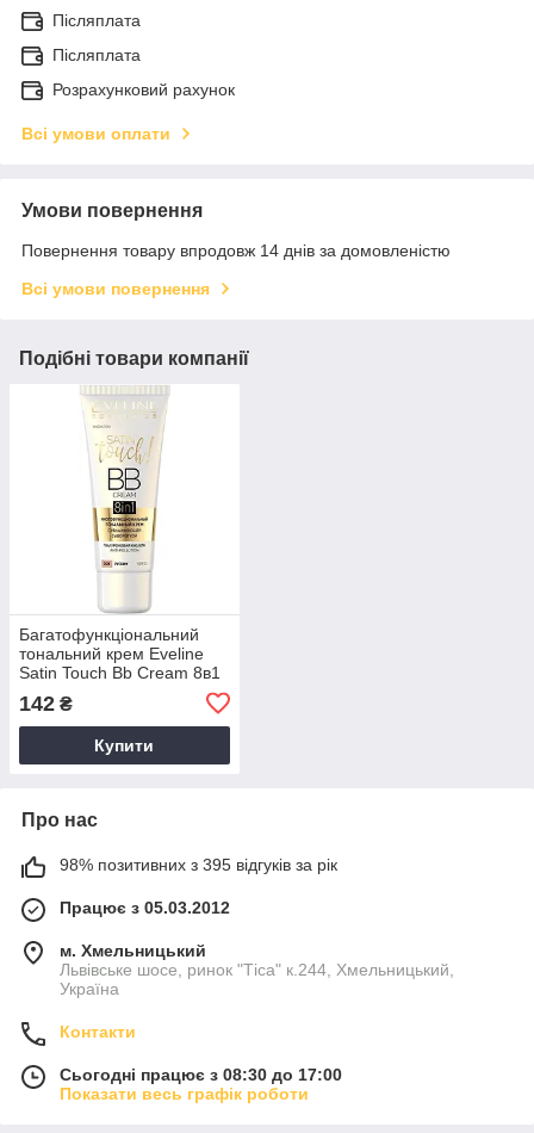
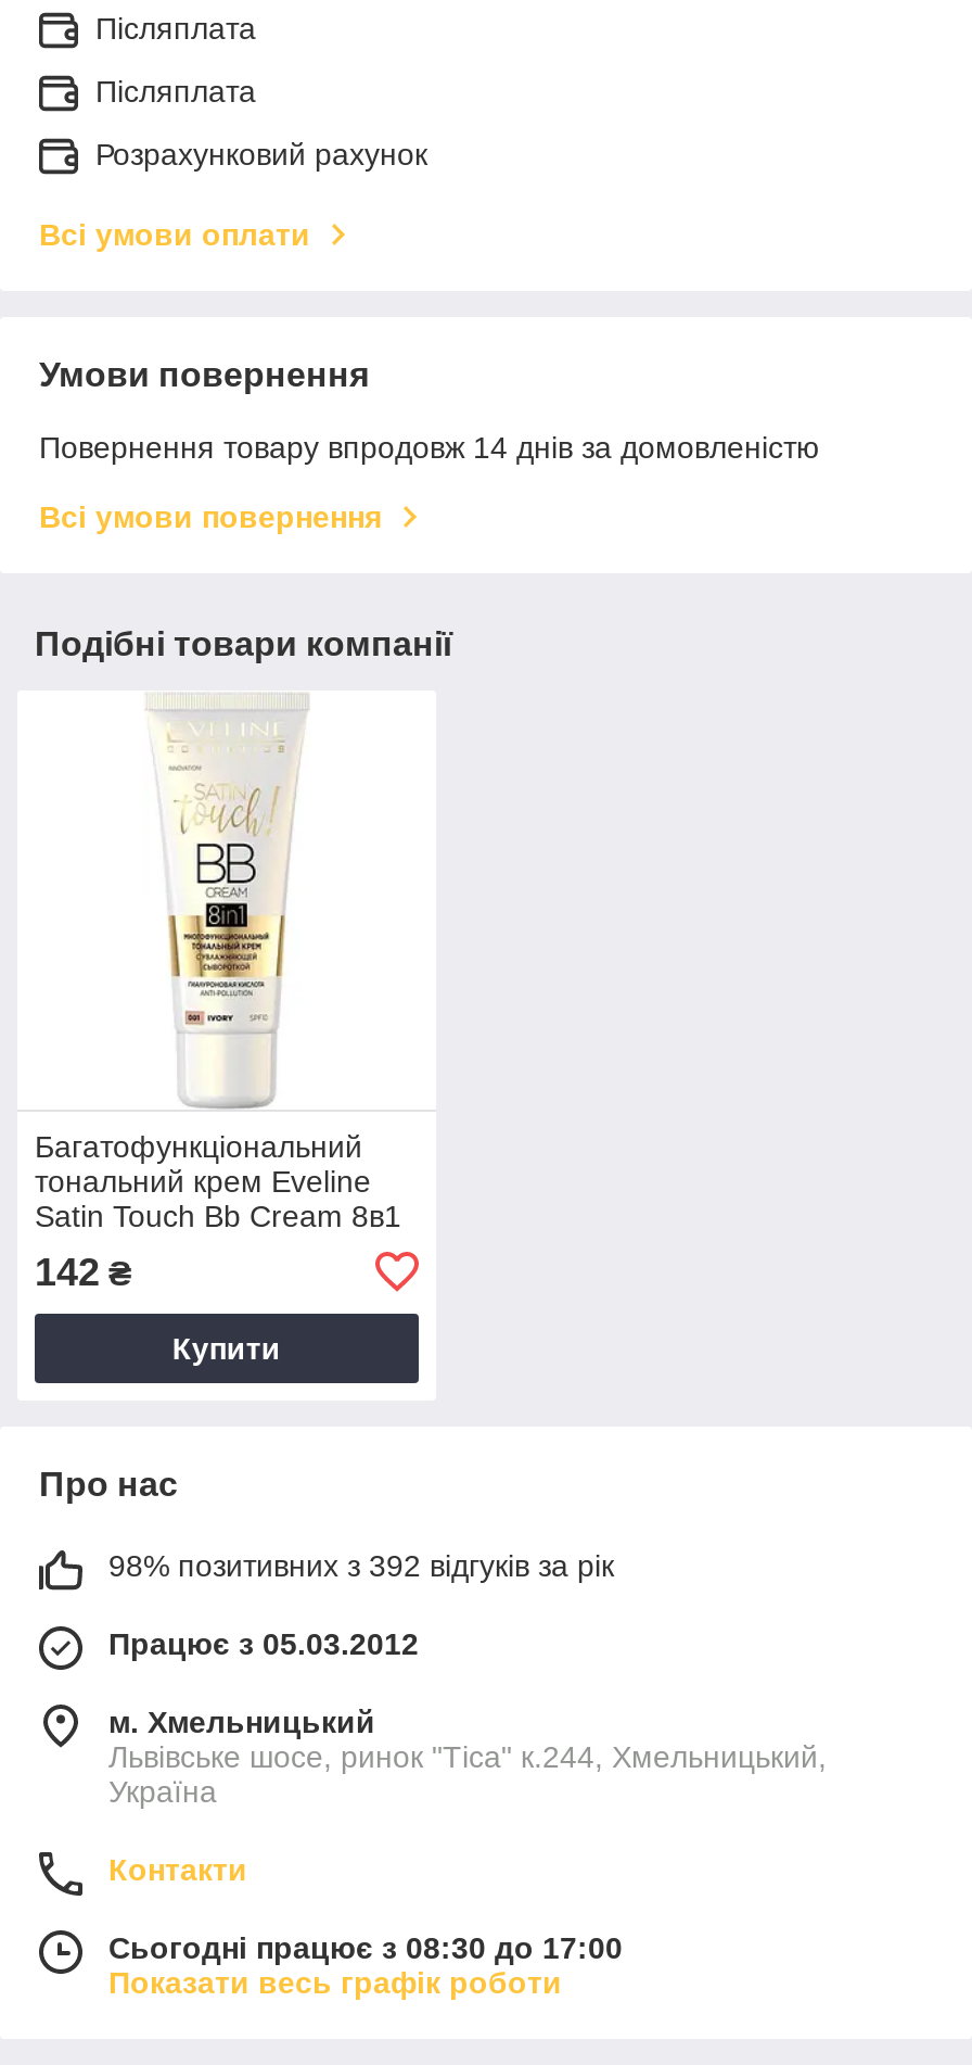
- 98% позитивних з 395 відгуків за рік
+ 98% позитивних з 392 відгуків за рік
